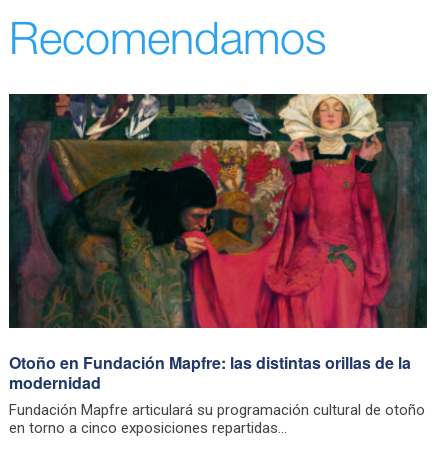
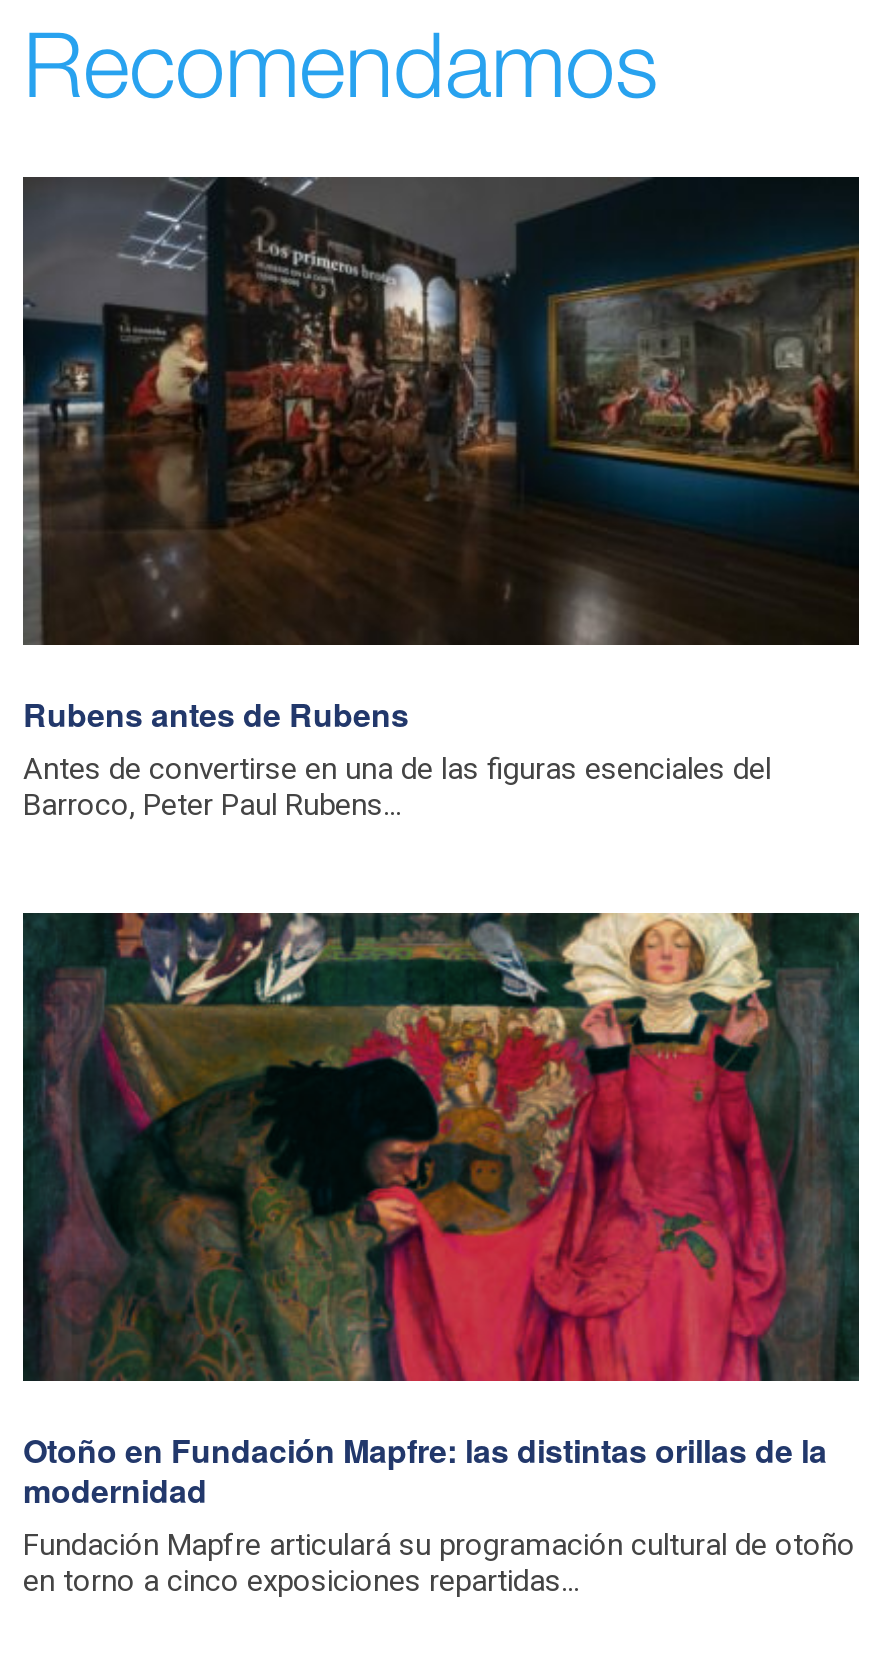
+ [image]
+ Rubens antes de Rubens
+ Antes de convertirse en una de las figuras esenciales del
+ Barroco, Peter Paul Rubens...
